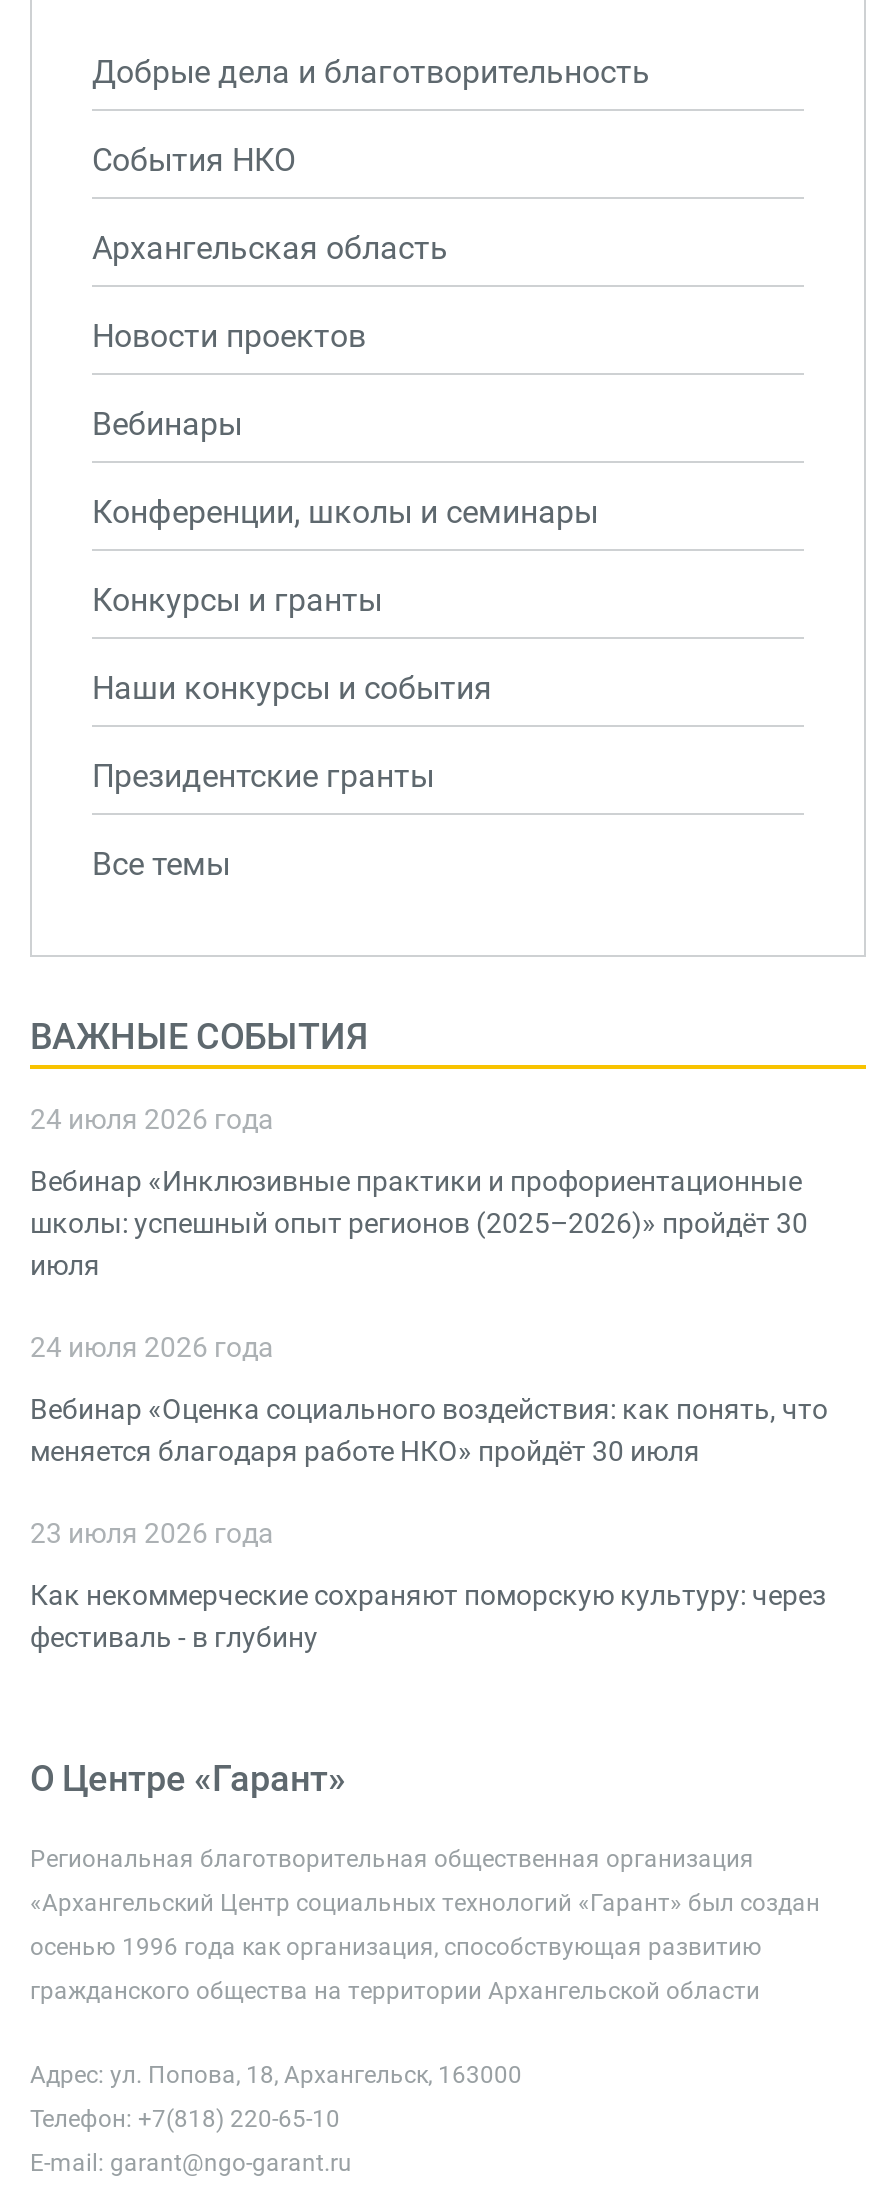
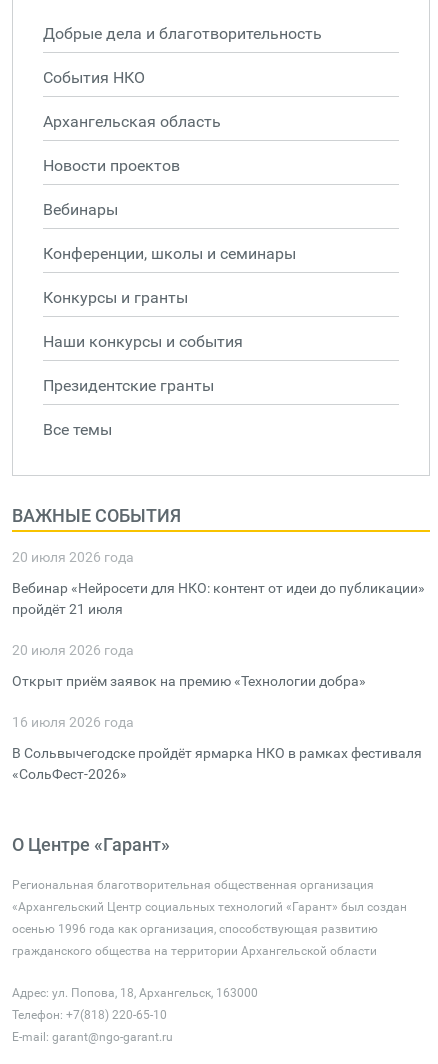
- 24 июля 2026 года
+ 20 июля 2026 года

- Вебинар «Инклюзивные практики и профориентационные
- школы: успешный опыт регионов (2025–2026)» пройдёт 30
- июля
+ Вебинар «Нейросети для НКО: контент от идеи до публикации»
+ пройдёт 21 июля

- 24 июля 2026 года
+ 20 июля 2026 года

- Вебинар «Оценка социального воздействия: как понять, что
- меняется благодаря работе НКО» пройдёт 30 июля
+ Открыт приём заявок на премию «Технологии добра»

- 23 июля 2026 года
+ 16 июля 2026 года

- Как некоммерческие сохраняют поморскую культуру: через
- фестиваль - в глубину
+ В Сольвычегодске пройдёт ярмарка НКО в рамках фестиваля
+ «СольФест-2026»
